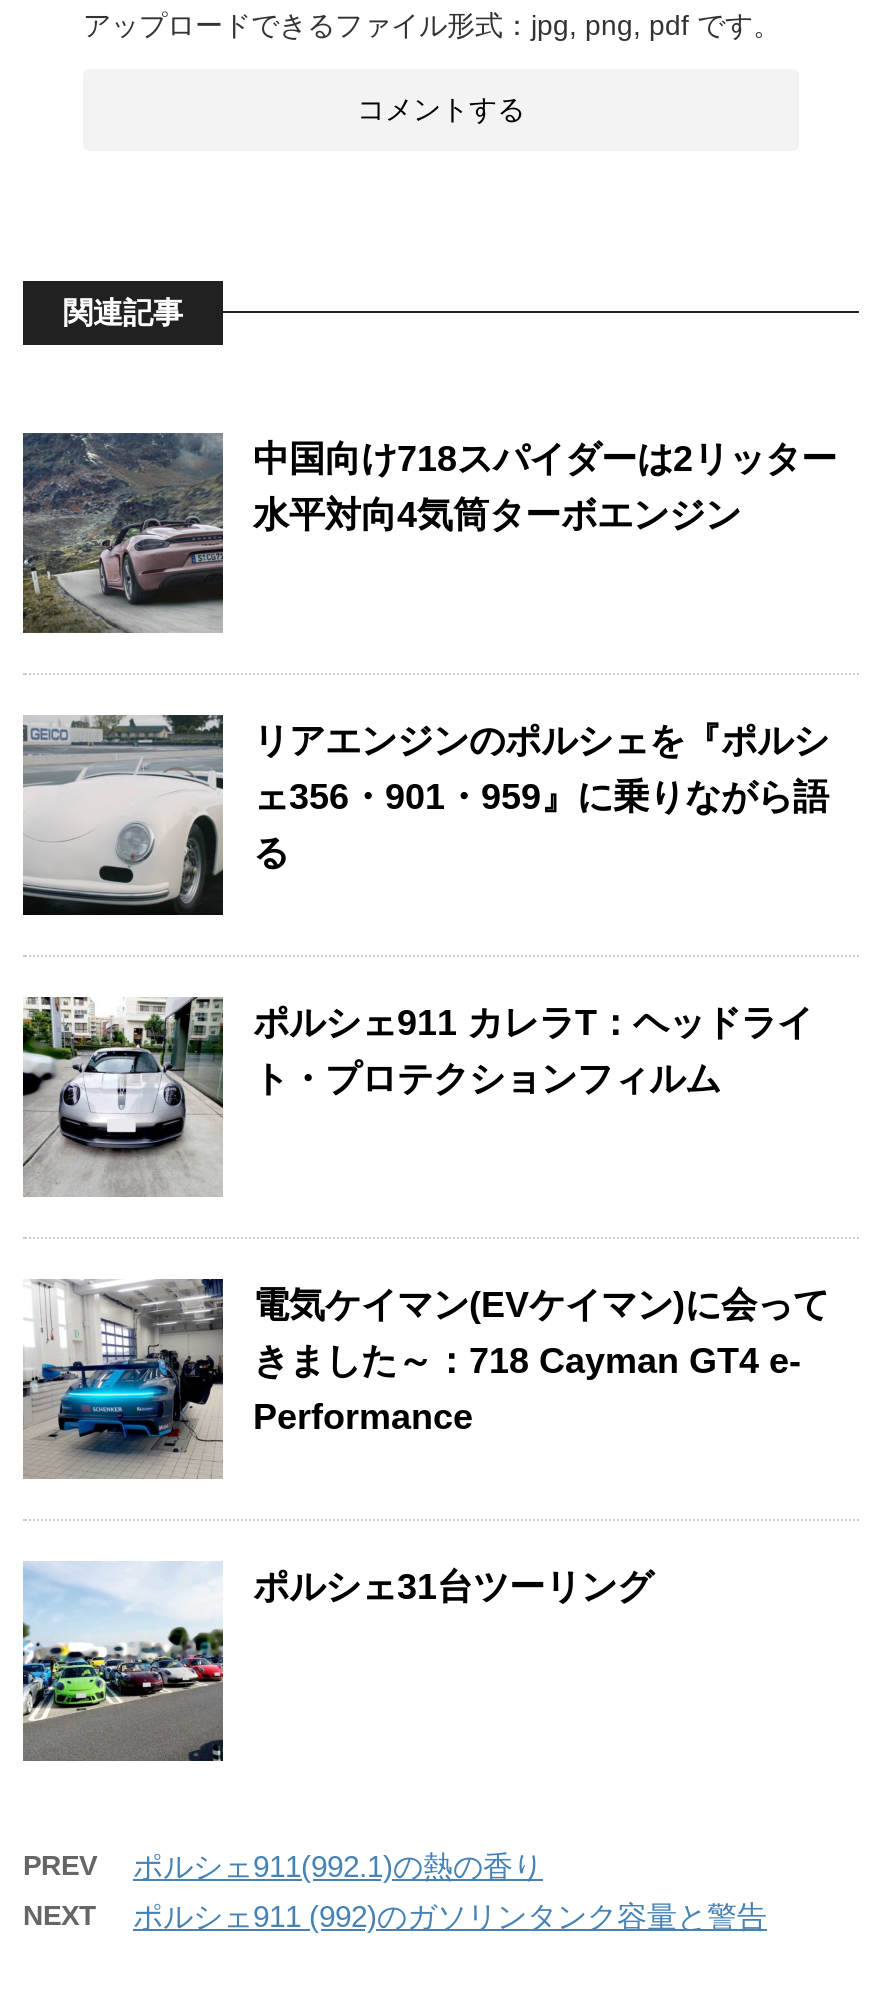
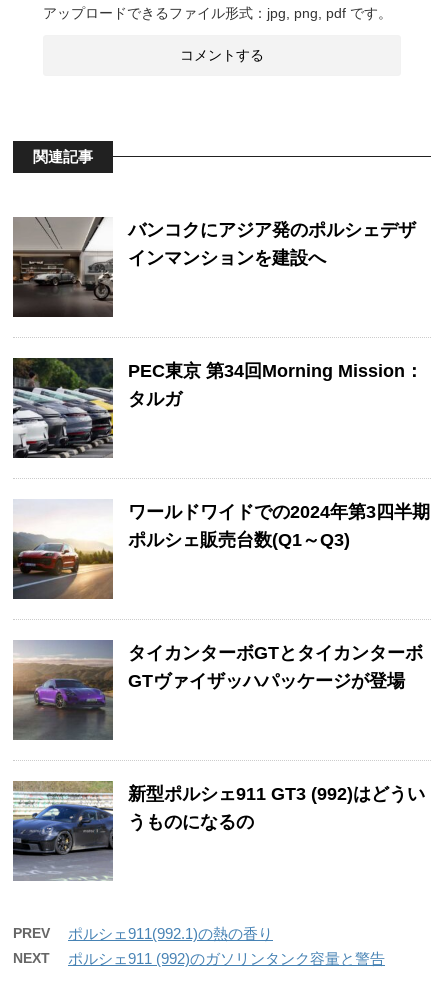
- [image]
- 中国向け718スパイダーは2リッター
- 水平対向4気筒ターボエンジン
+ [image]
+ バンコクにアジア発のポルシェデザ
+ インマンションを建設へ

- [image]
- リアエンジンのポルシェを『ポルシ
- ェ356・901・959』に乗りながら語
- る
+ [image]
+ PEC東京 第34回Morning Mission：
+ タルガ

- [image]
- ポルシェ911 カレラT：ヘッドライ
- ト・プロテクションフィルム
+ [image]
+ ワールドワイドでの2024年第3四半期
+ ポルシェ販売台数(Q1～Q3)

- [image]
- 電気ケイマン(EVケイマン)に会って
- きました～：718 Cayman GT4 e-
- Performance
+ [image]
+ タイカンターボGTとタイカンターボ
+ GTヴァイザッハパッケージが登場

- [image]
- ポルシェ31台ツーリング
+ [image]
+ 新型ポルシェ911 GT3 (992)はどうい
+ うものになるの
